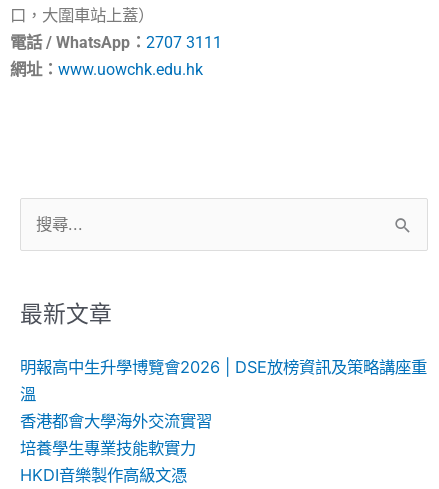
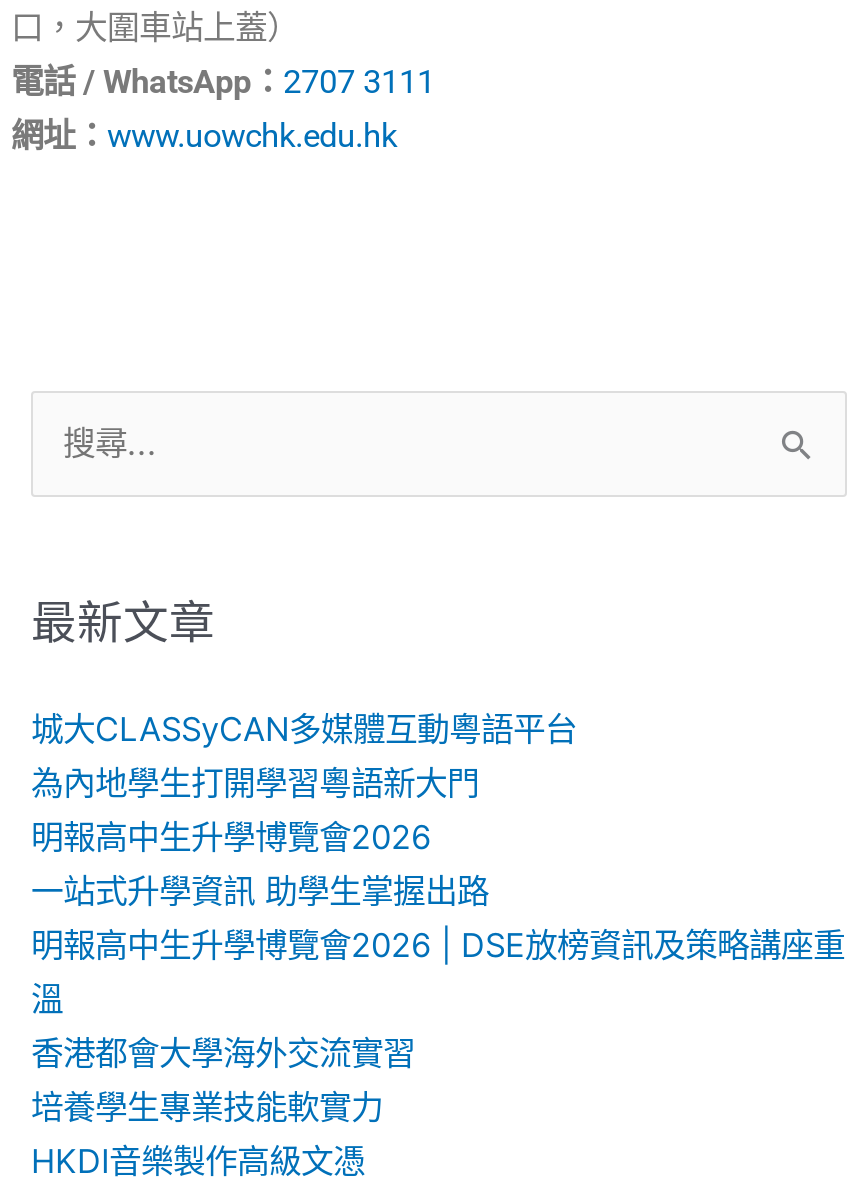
+ 城大CLASSyCAN多媒體互動粵語平台
+ 為內地學生打開學習粵語新大門
+ 明報高中生升學博覽會2026
+ 一站式升學資訊 助學生掌握出路
